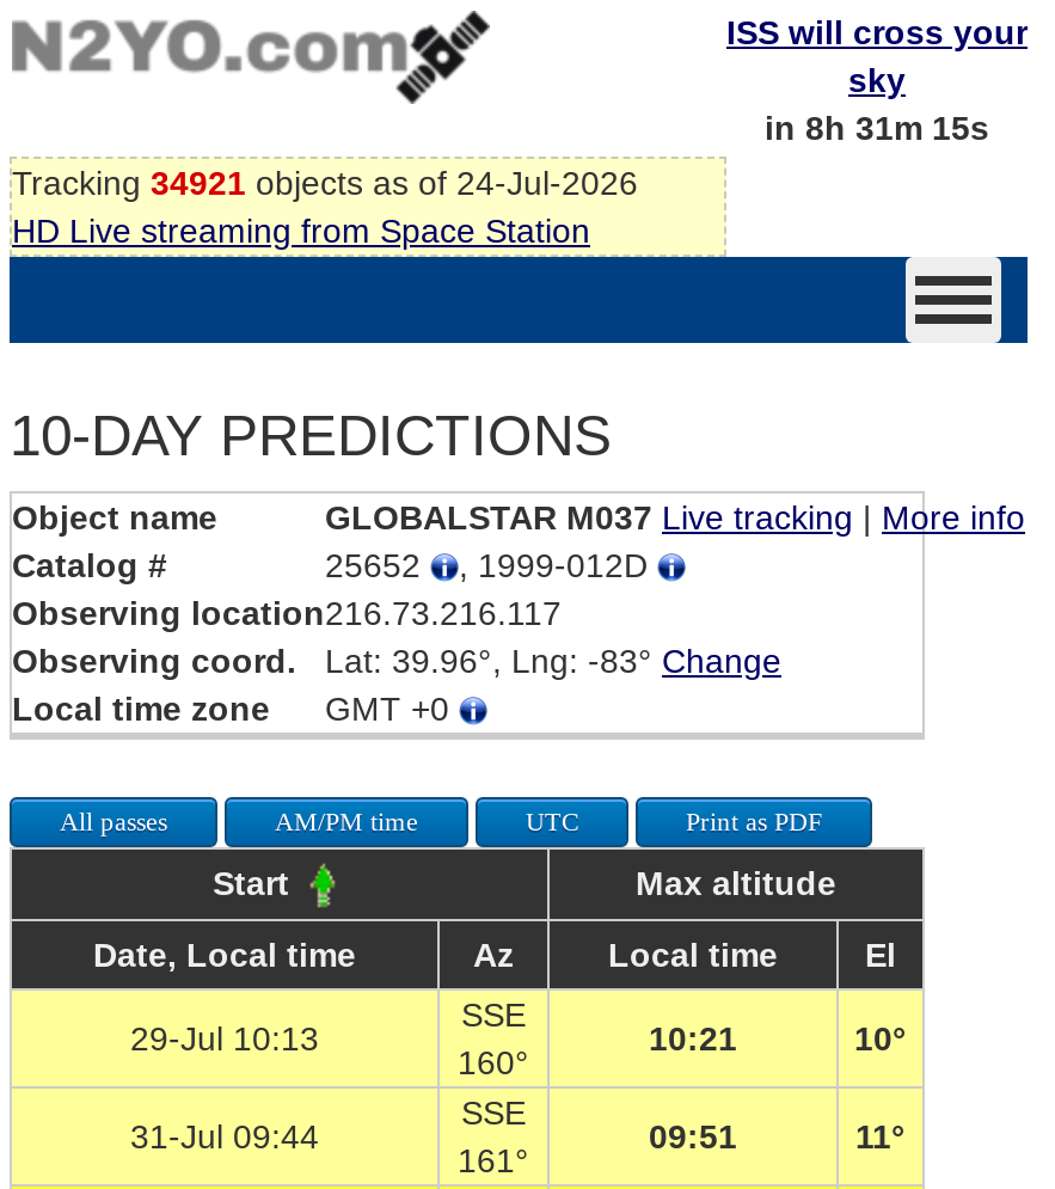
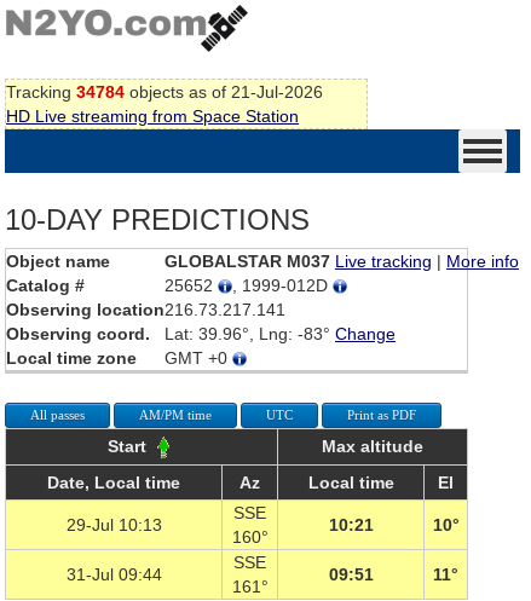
- ISS will cross your
- sky
- in 8h 31m 15s

- Tracking 34921 objects as of 24-Jul-2026
+ Tracking 34784 objects as of 21-Jul-2026

- Observing location216.73.216.117
+ Observing location216.73.217.141
